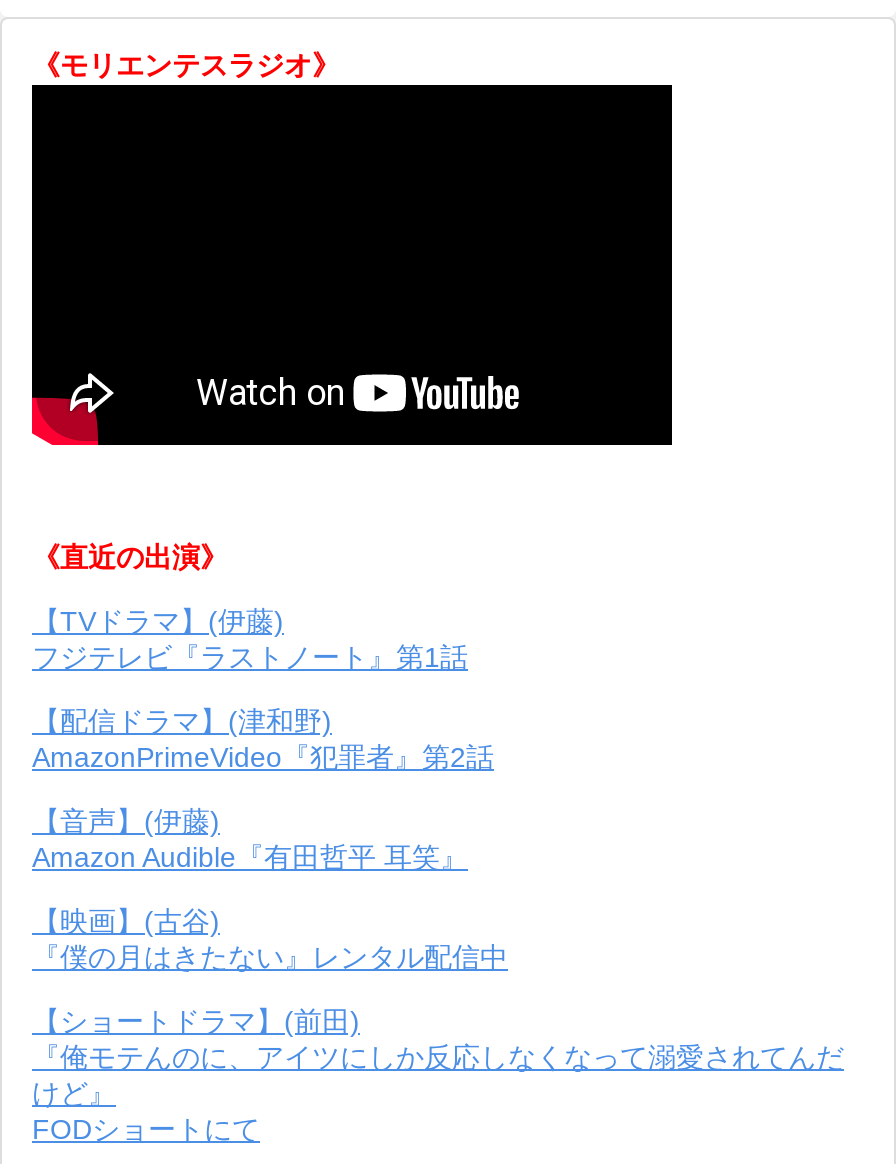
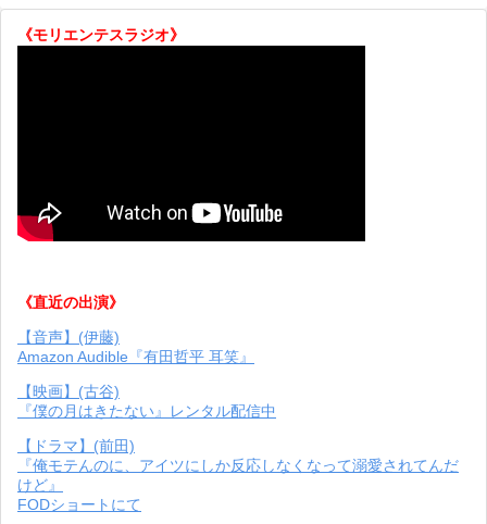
- 【TVドラマ】(伊藤)
- フジテレビ『ラストノート』第1話
- 【配信ドラマ】(津和野)
- AmazonPrimeVideo『犯罪者』第2話

- 【ショートドラマ】(前田)
+ 【ドラマ】(前田)
